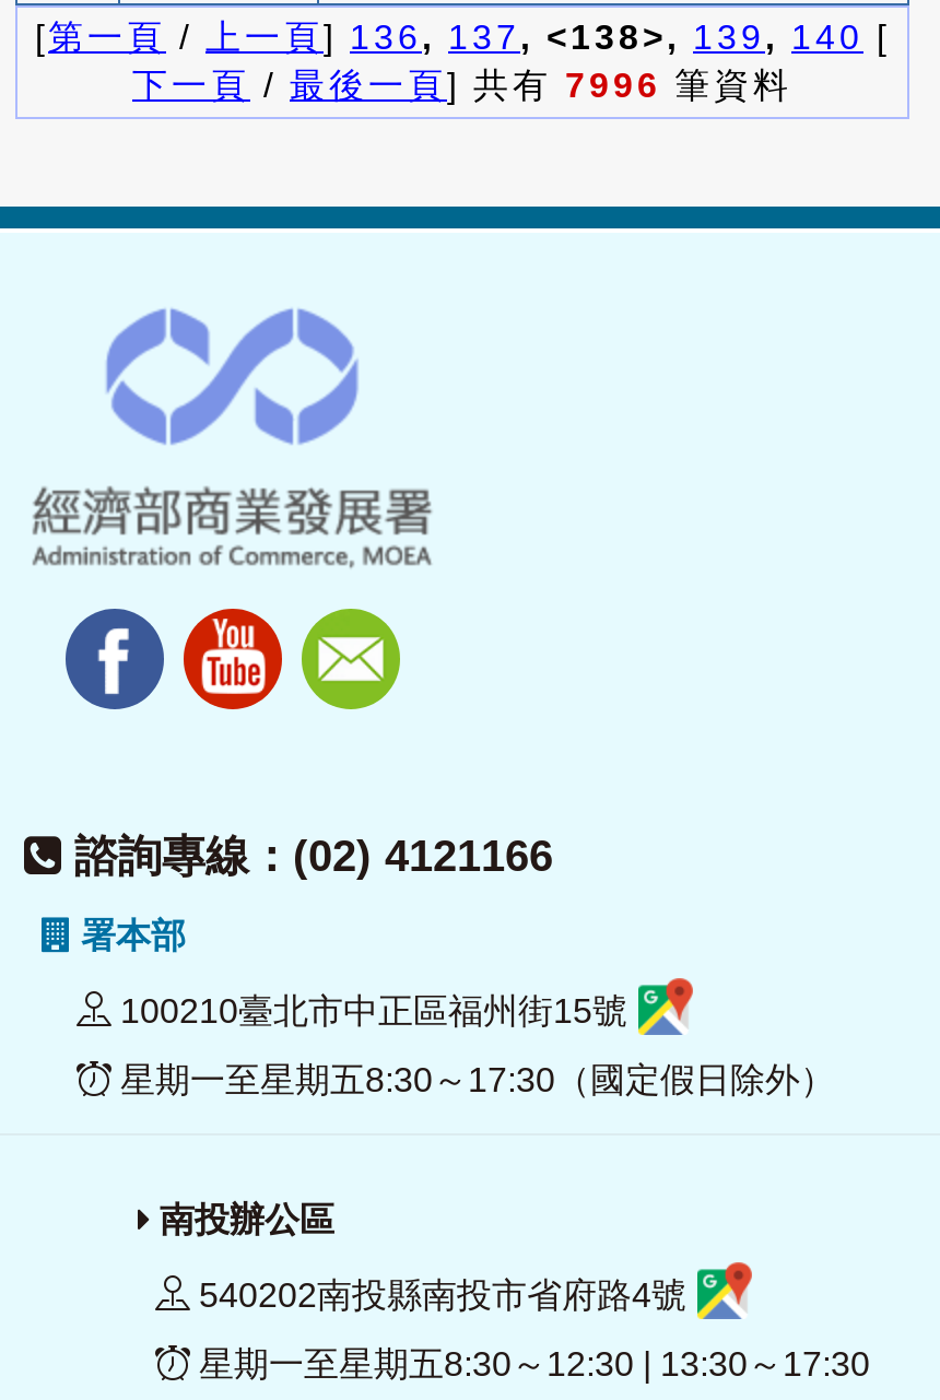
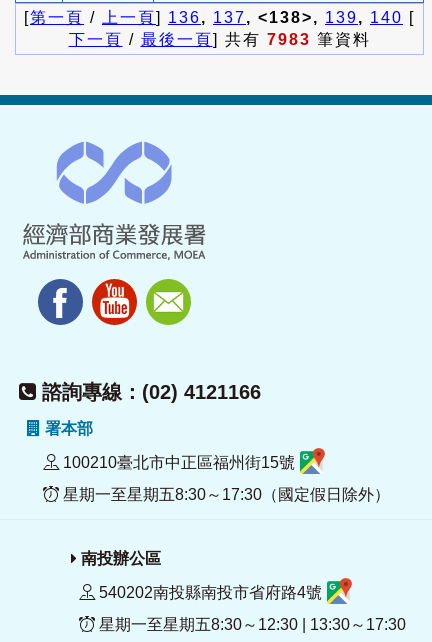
- 下一頁/最後一頁] 共有7996筆資料
+ 下一頁/最後一頁] 共有7983筆資料
